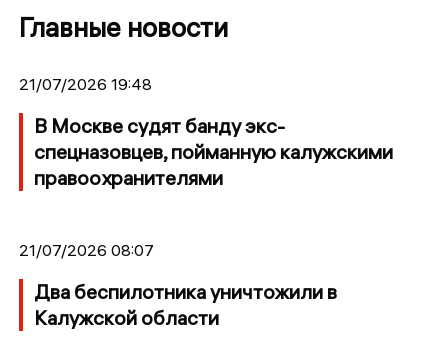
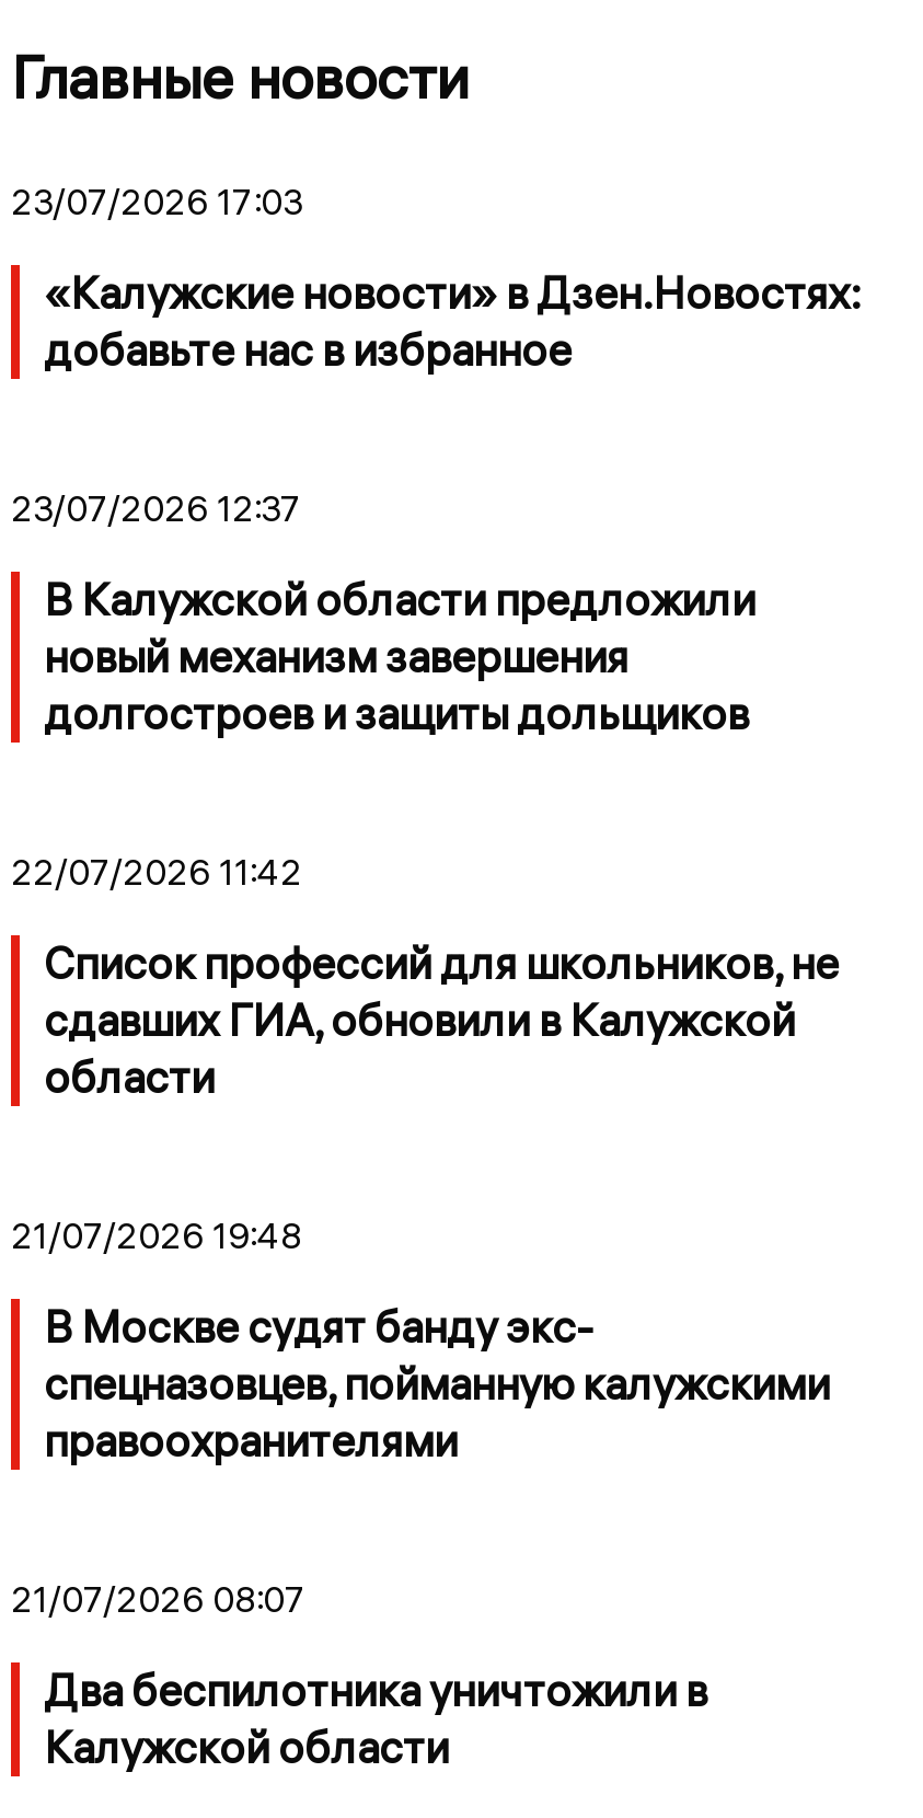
+ 23/07/2026 17:03
+ «Калужские новости» в Дзен.Новостях:
+ добавьте нас в избранное
+ 23/07/2026 12:37
+ В Калужской области предложили
+ новый механизм завершения
+ долгостроев и защиты дольщиков
+ 22/07/2026 11:42
+ Список профессий для школьников, не
+ сдавших ГИА, обновили в Калужской
+ области
